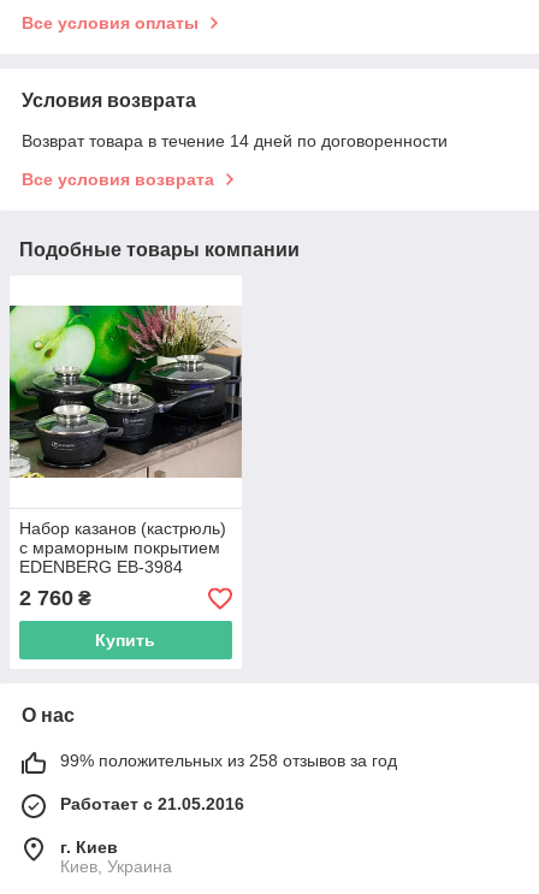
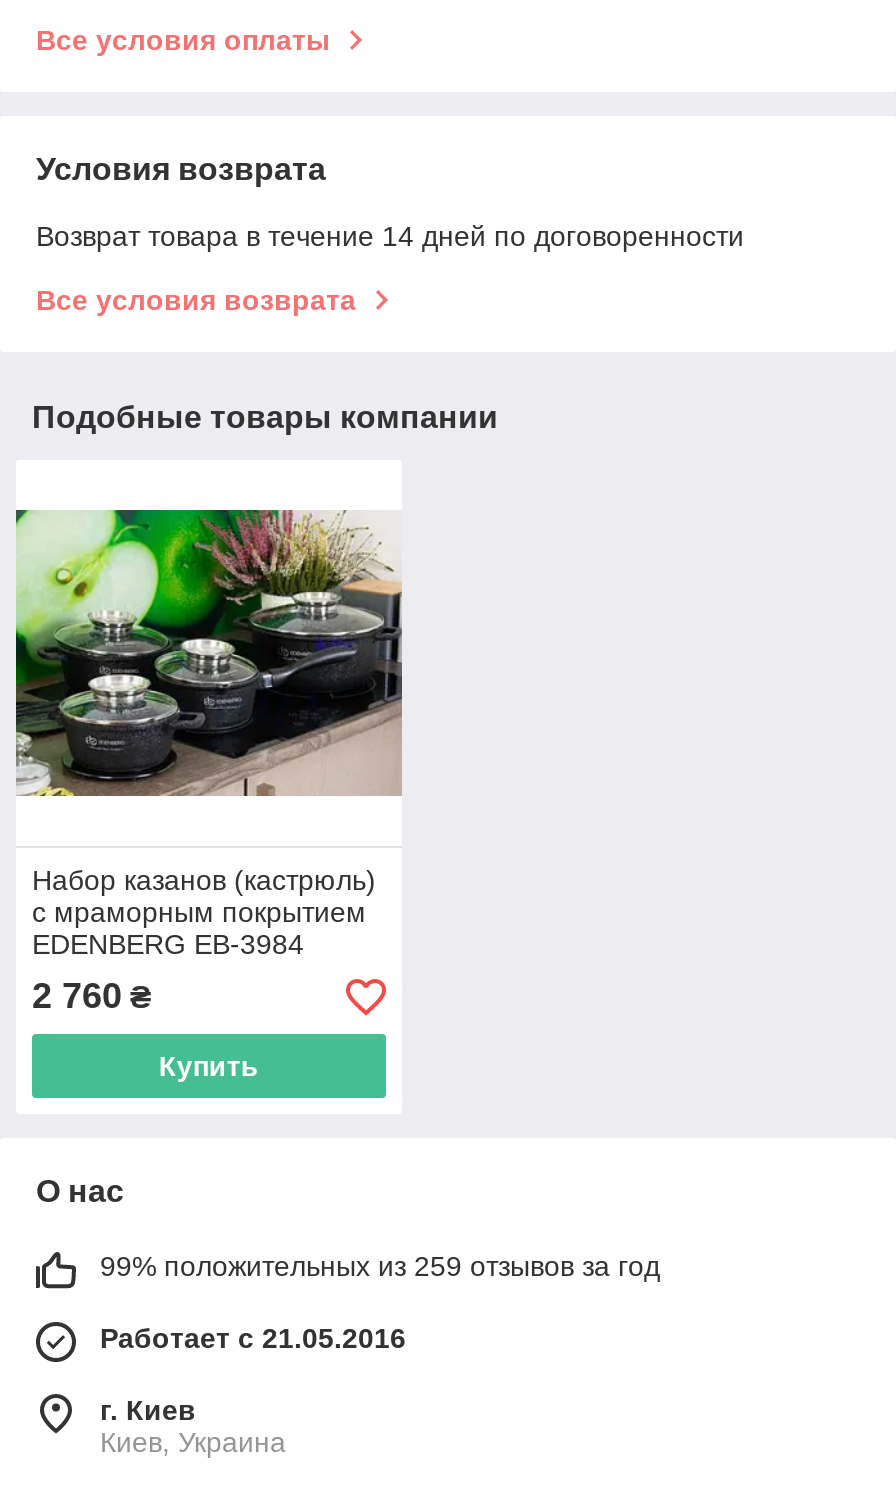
- 99% положительных из 258 отзывов за год
+ 99% положительных из 259 отзывов за год
